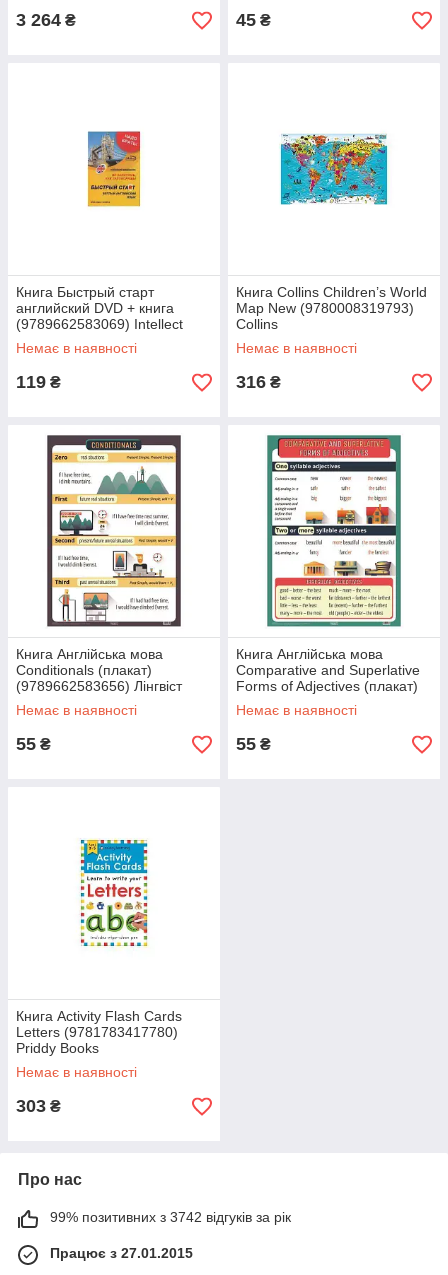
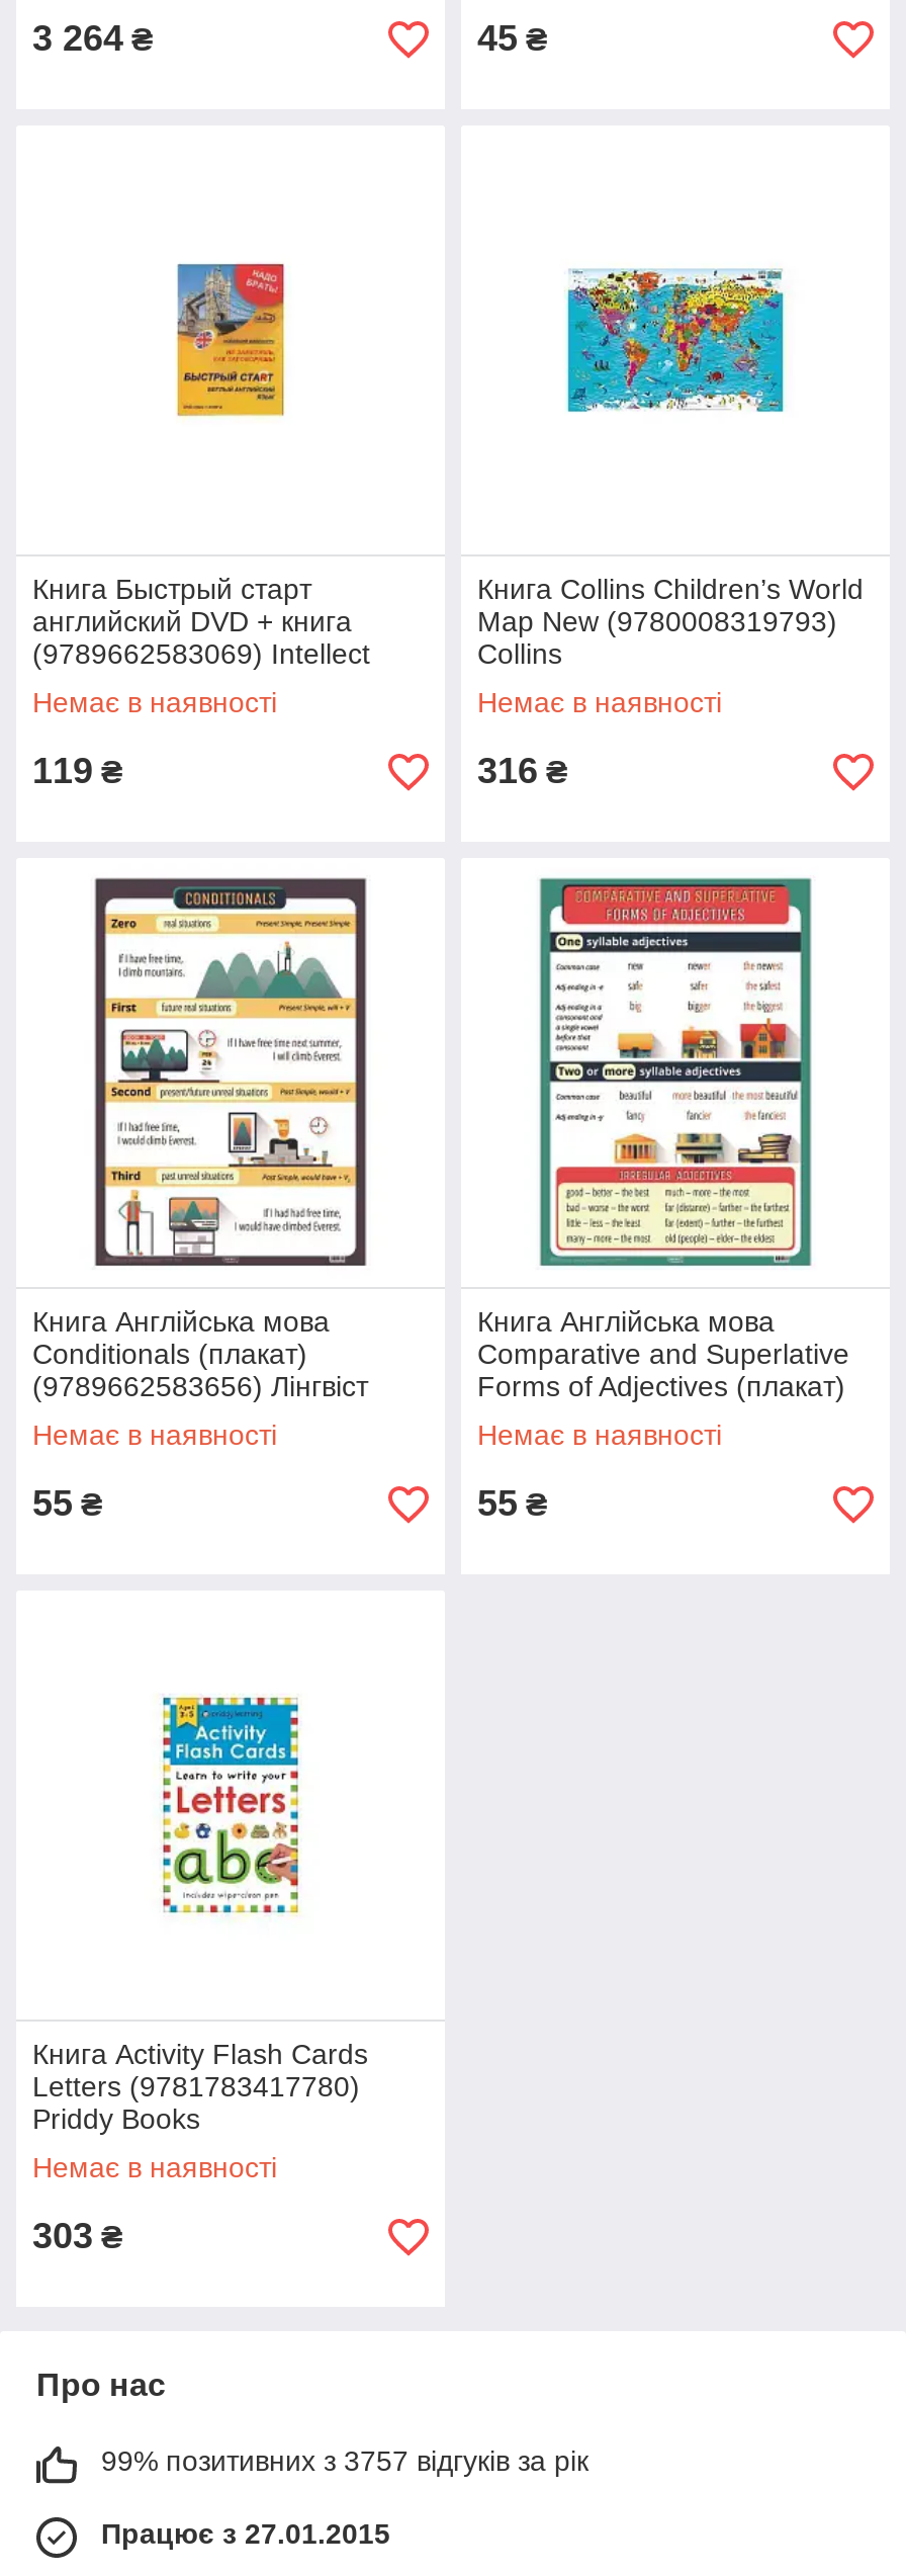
- 99% позитивних з 3742 відгуків за рік
+ 99% позитивних з 3757 відгуків за рік
